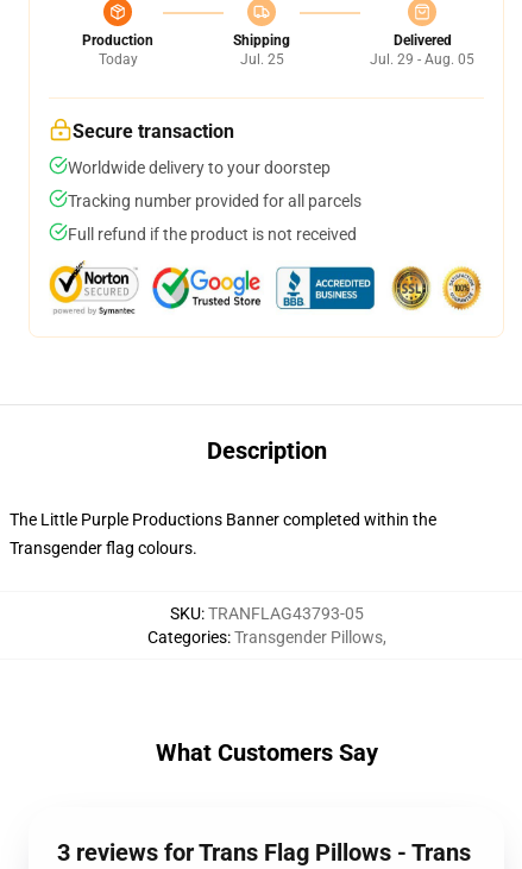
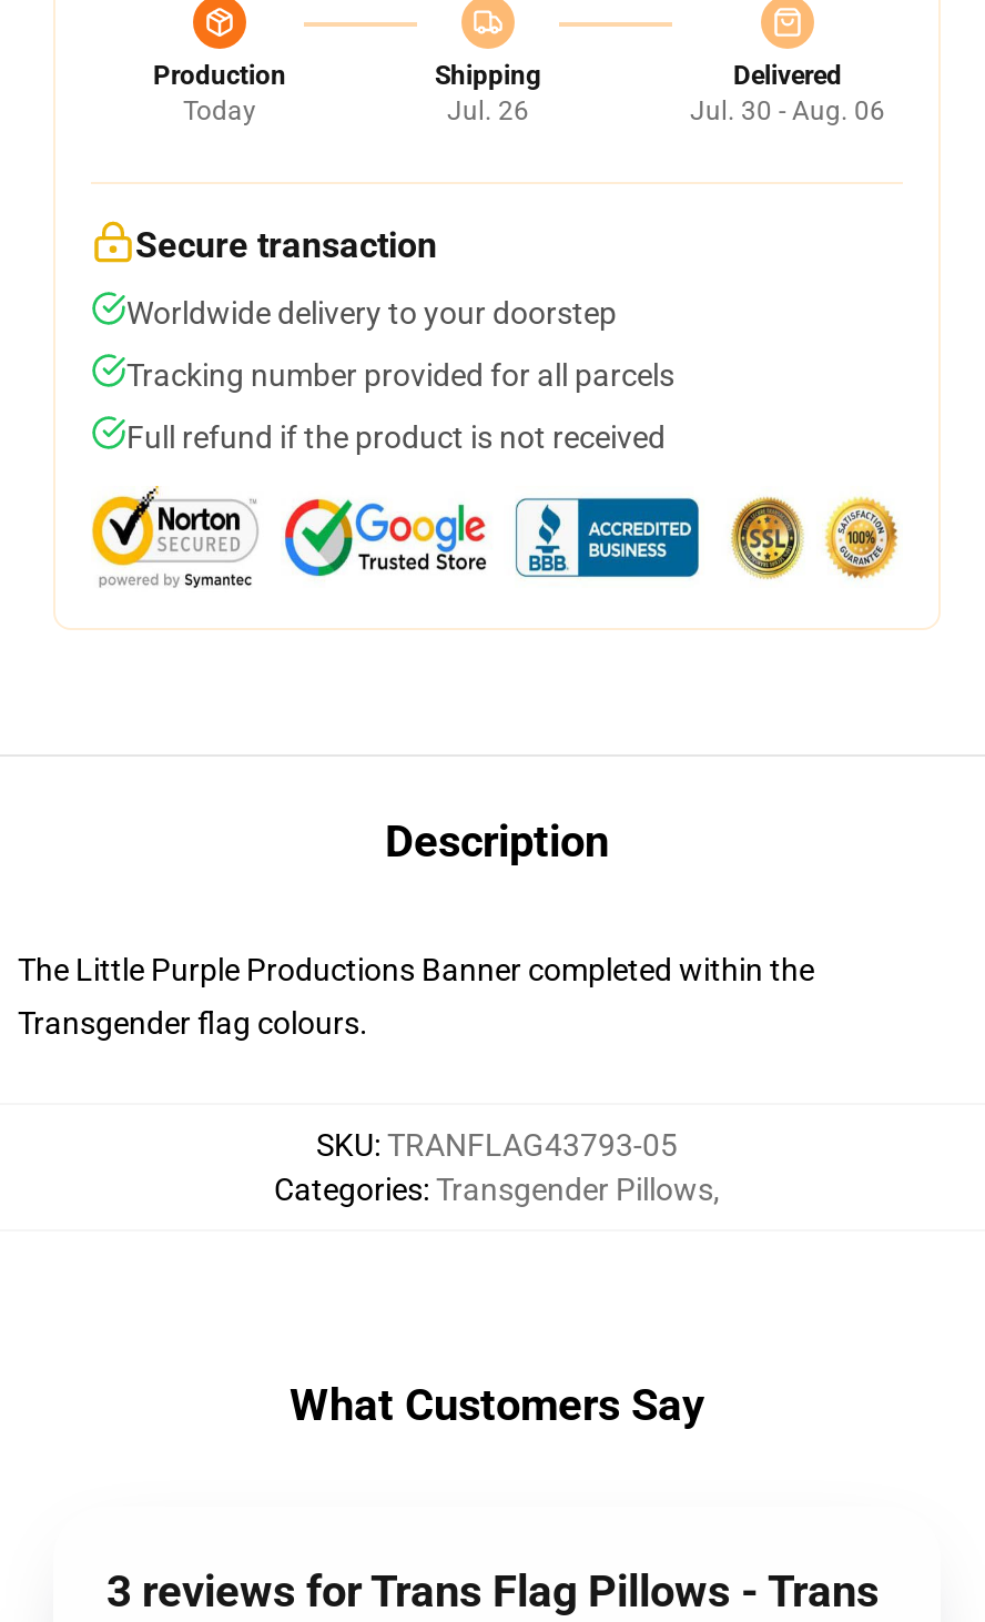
- Jul. 25
+ Jul. 26

- Jul. 29 - Aug. 05
+ Jul. 30 - Aug. 06
